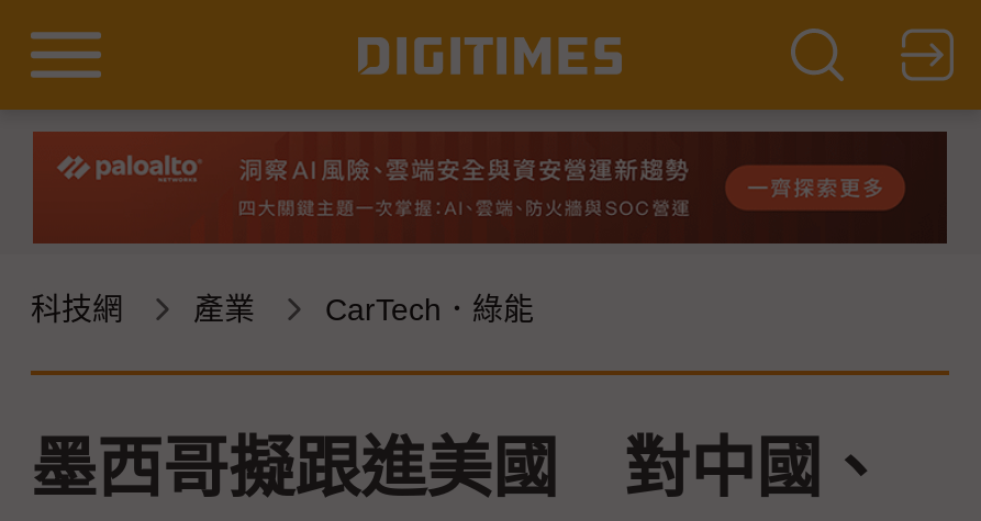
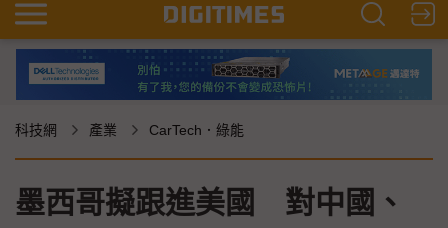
- [image]
+ [image]
